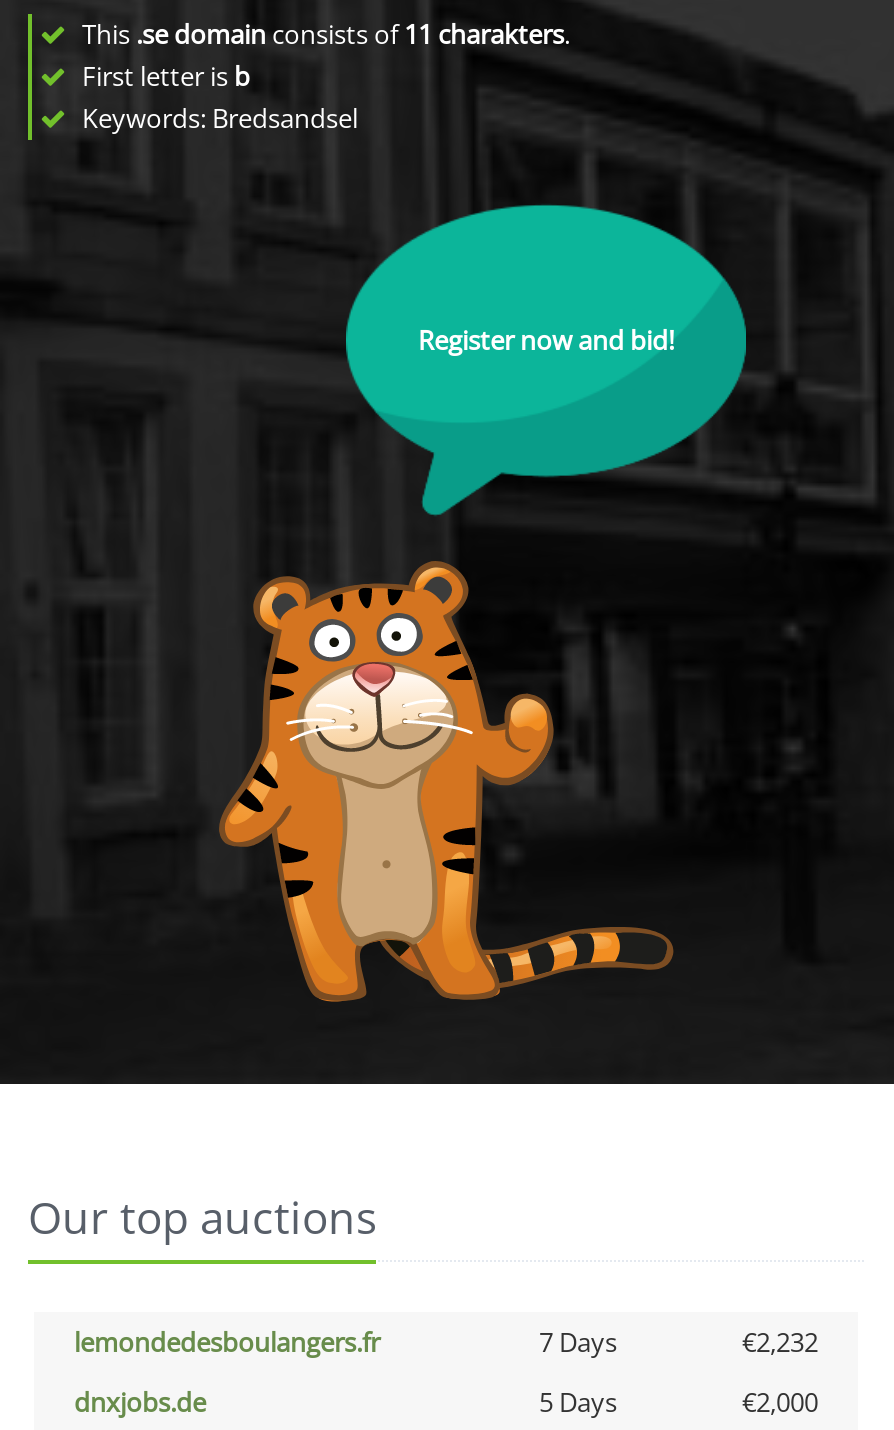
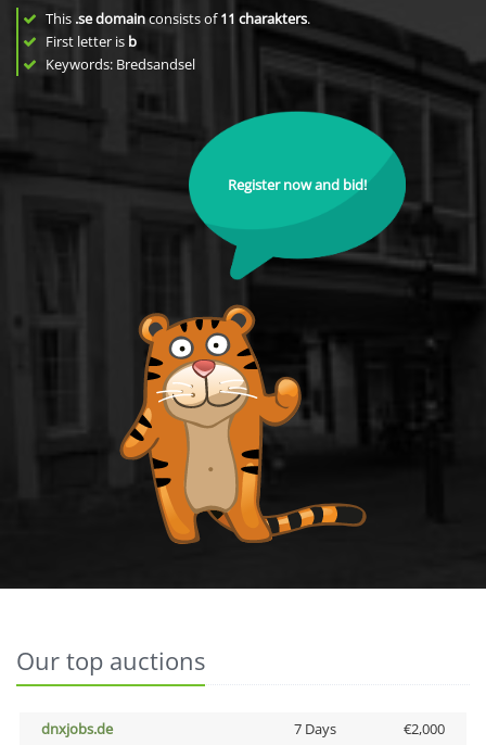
- lemondedesboulangers.fr
- 7 Days
- €2,232

- 5 Days
+ 7 Days
